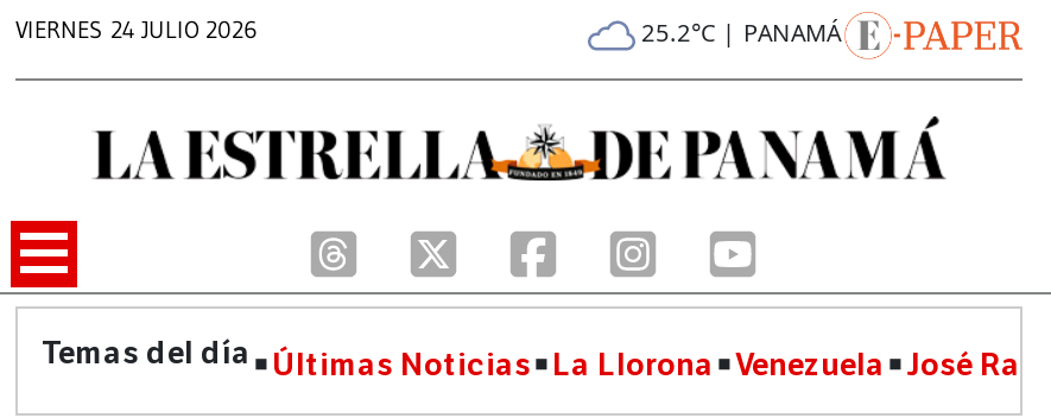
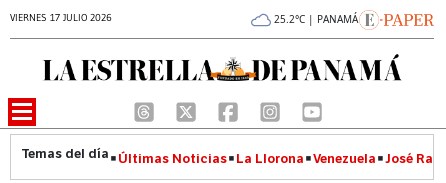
- VIERNES 24 JULIO 2026
+ VIERNES 17 JULIO 2026
